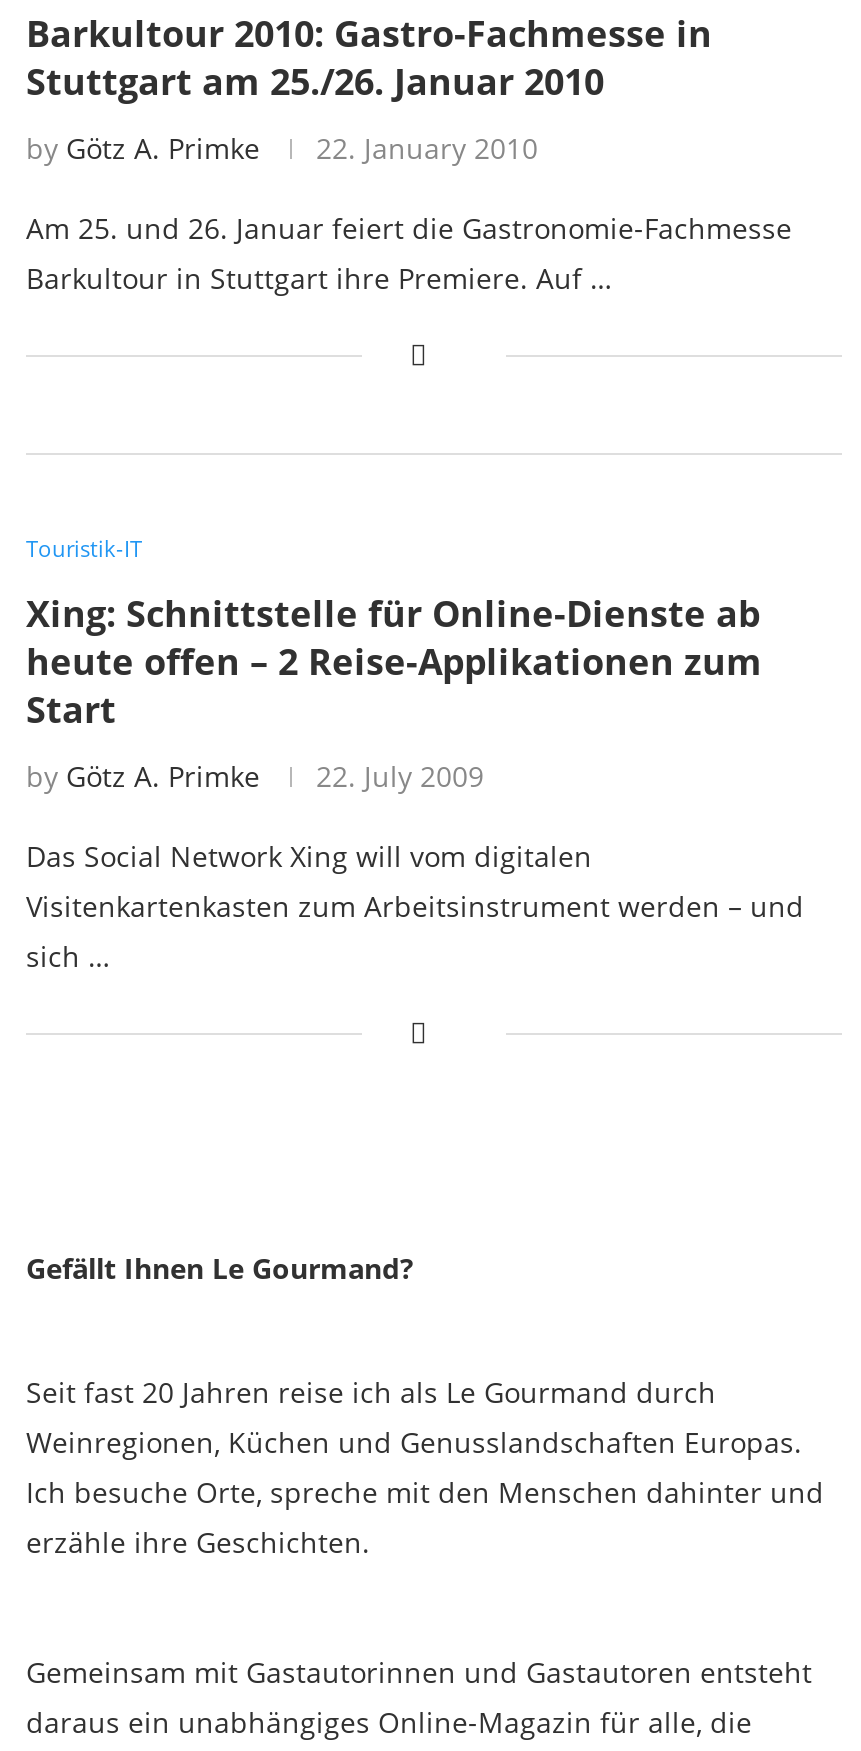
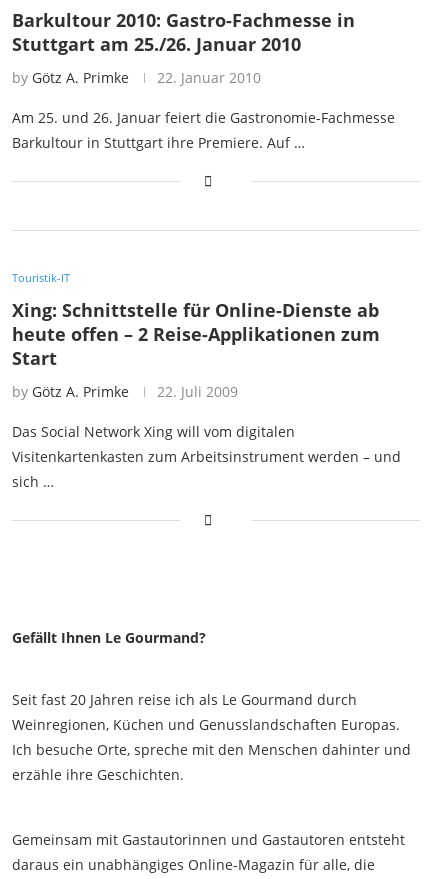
- by Götz A. Primke 22. January 2010
+ by Götz A. Primke 22. Januar 2010

- by Götz A. Primke 22. July 2009
+ by Götz A. Primke 22. Juli 2009
